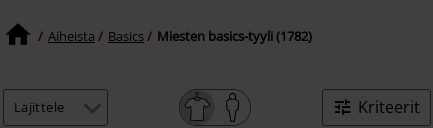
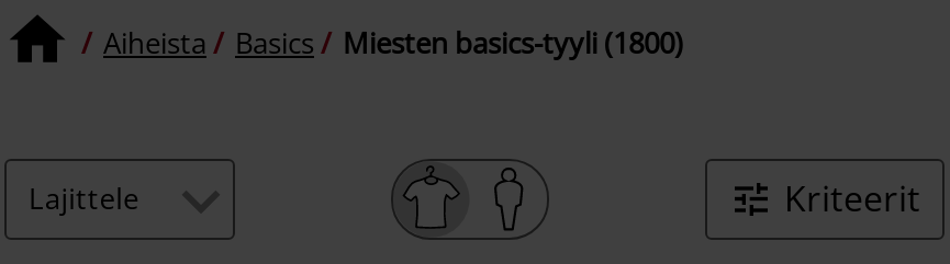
- Miesten basics-tyyli (1782)
+ Miesten basics-tyyli (1800)
